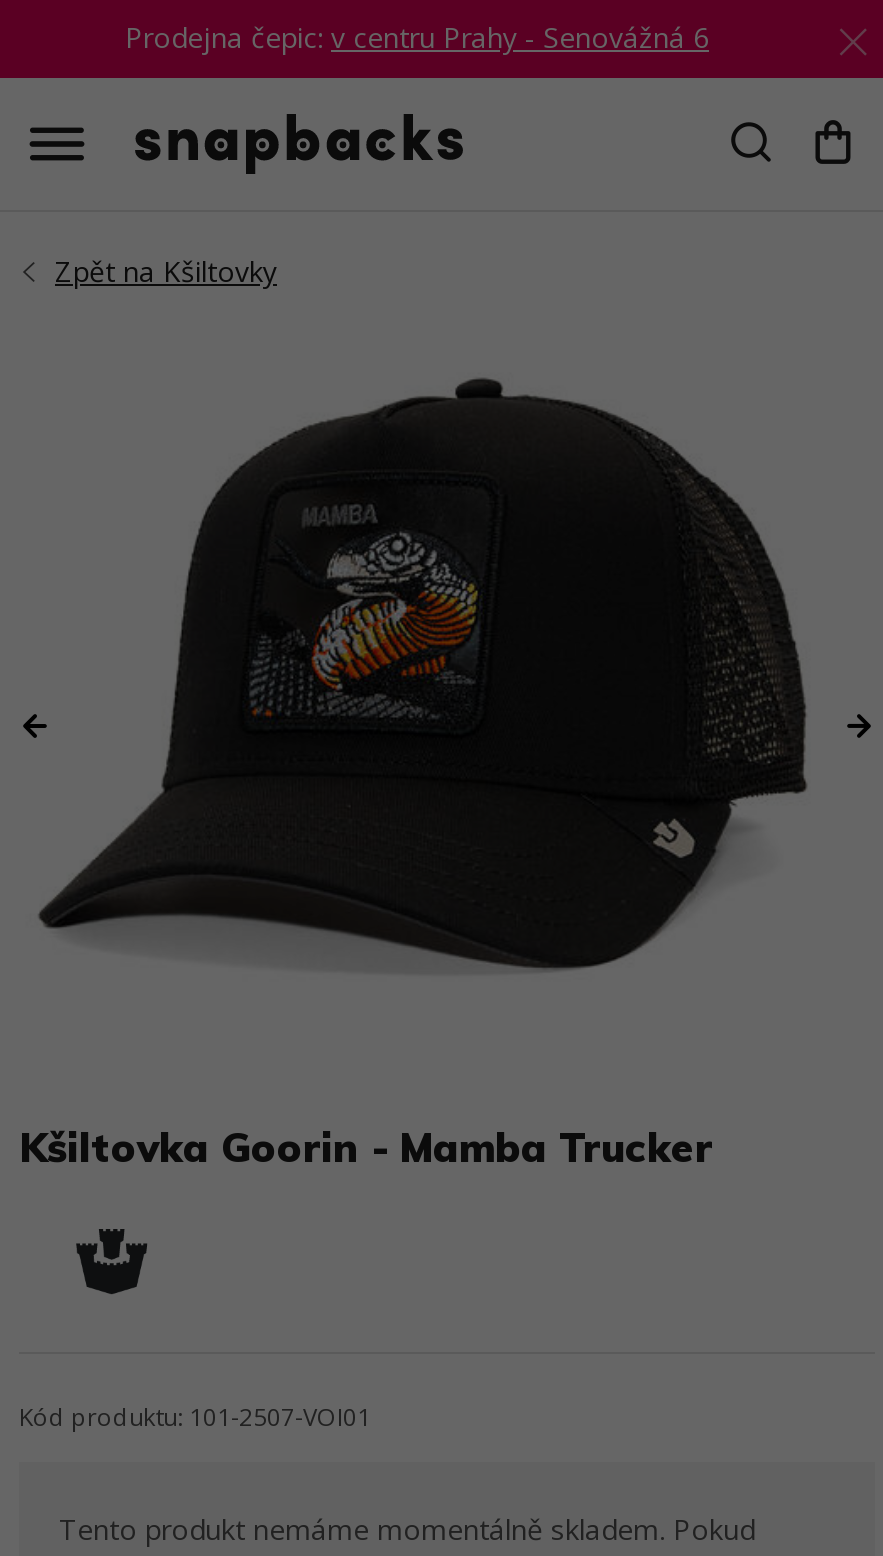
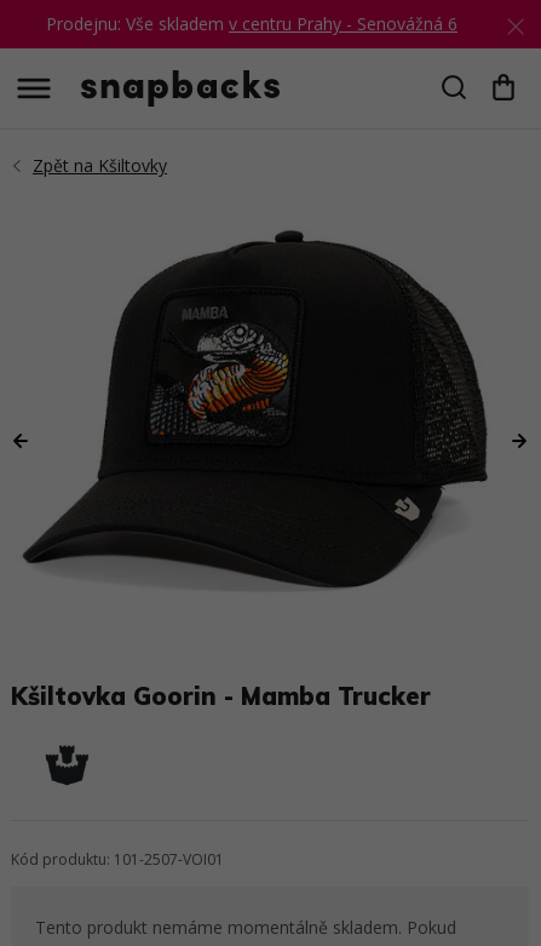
- Prodejna čepic: v centru Prahy - Senovážná 6
+ Prodejnu: Vše skladem v centru Prahy - Senovážná 6
